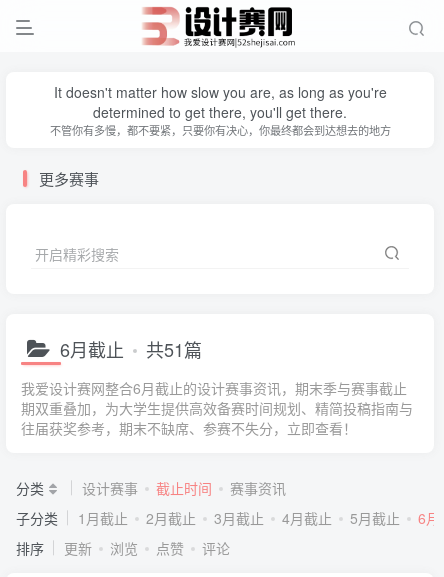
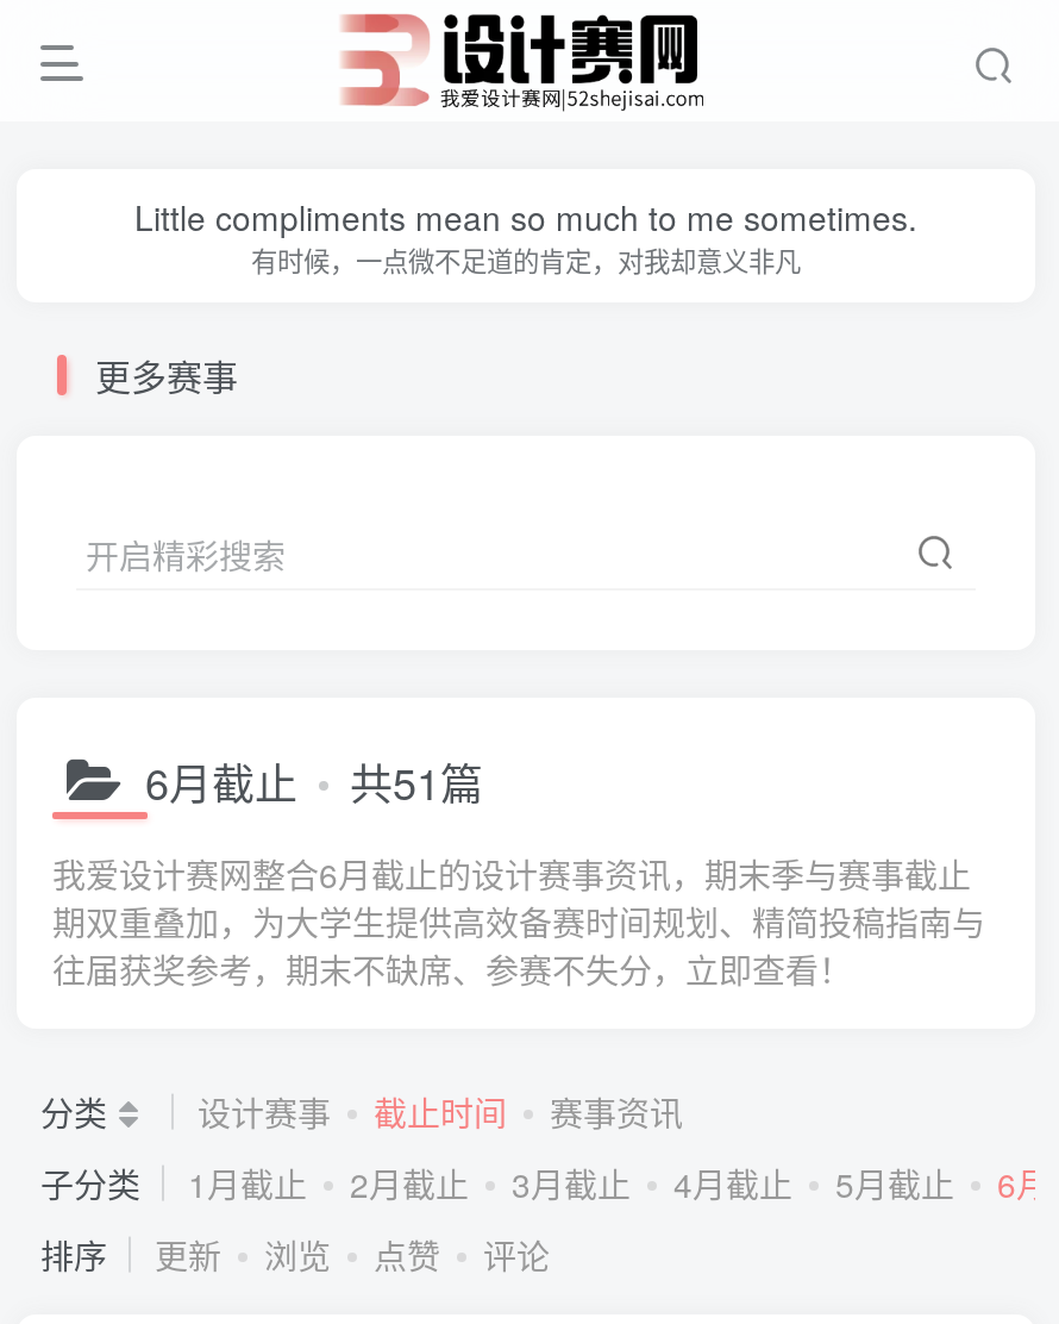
- It doesn't matter how slow you are, as long as you're
- determined to get there, you'll get there.
- 不管你有多慢，都不要紧，只要你有决心，你最终都会到达想去的地方
+ Little compliments mean so much to me sometimes.
+ 有时候，一点微不足道的肯定，对我却意义非凡
